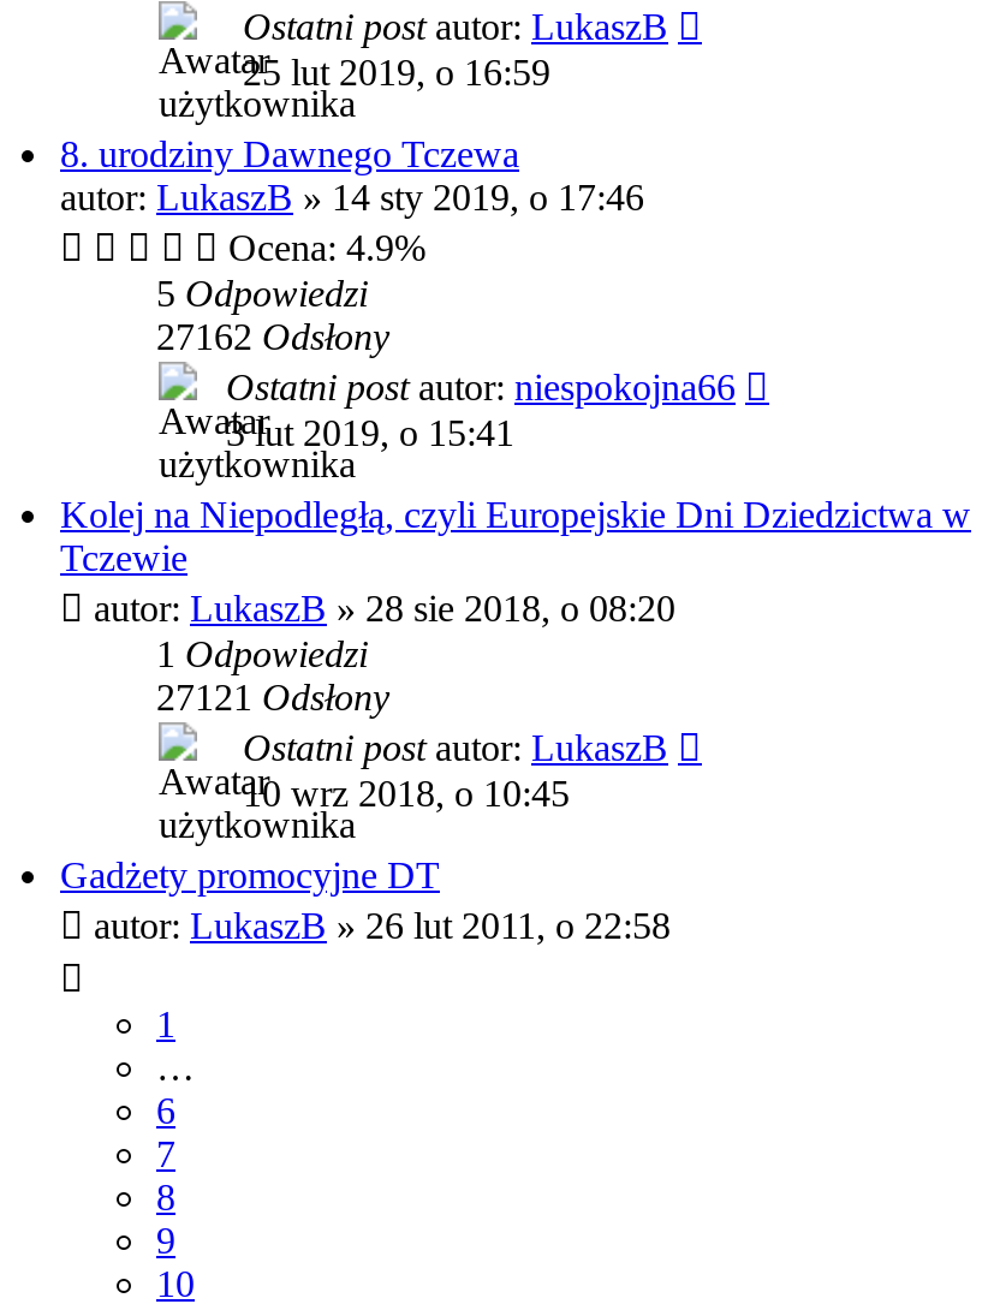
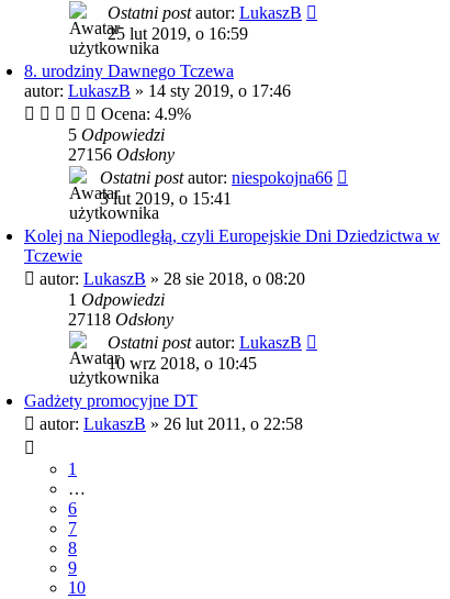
- 27162 Odsłony
+ 27156 Odsłony

- 27121 Odsłony
+ 27118 Odsłony
